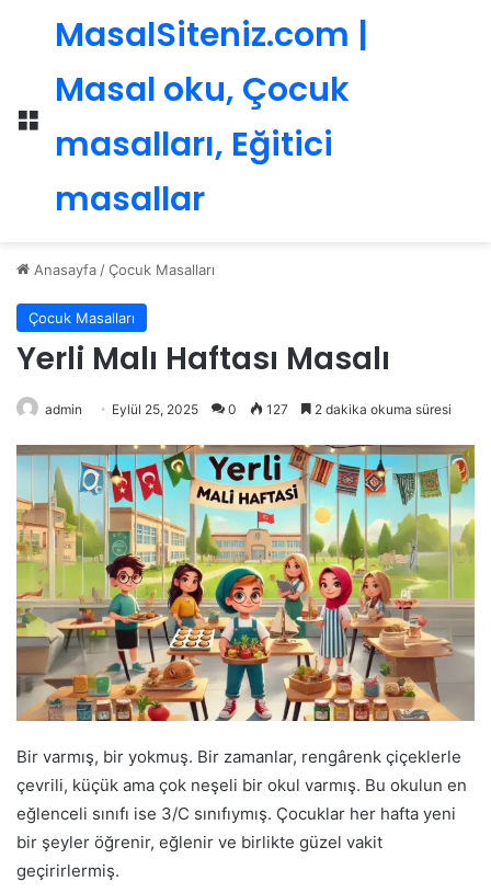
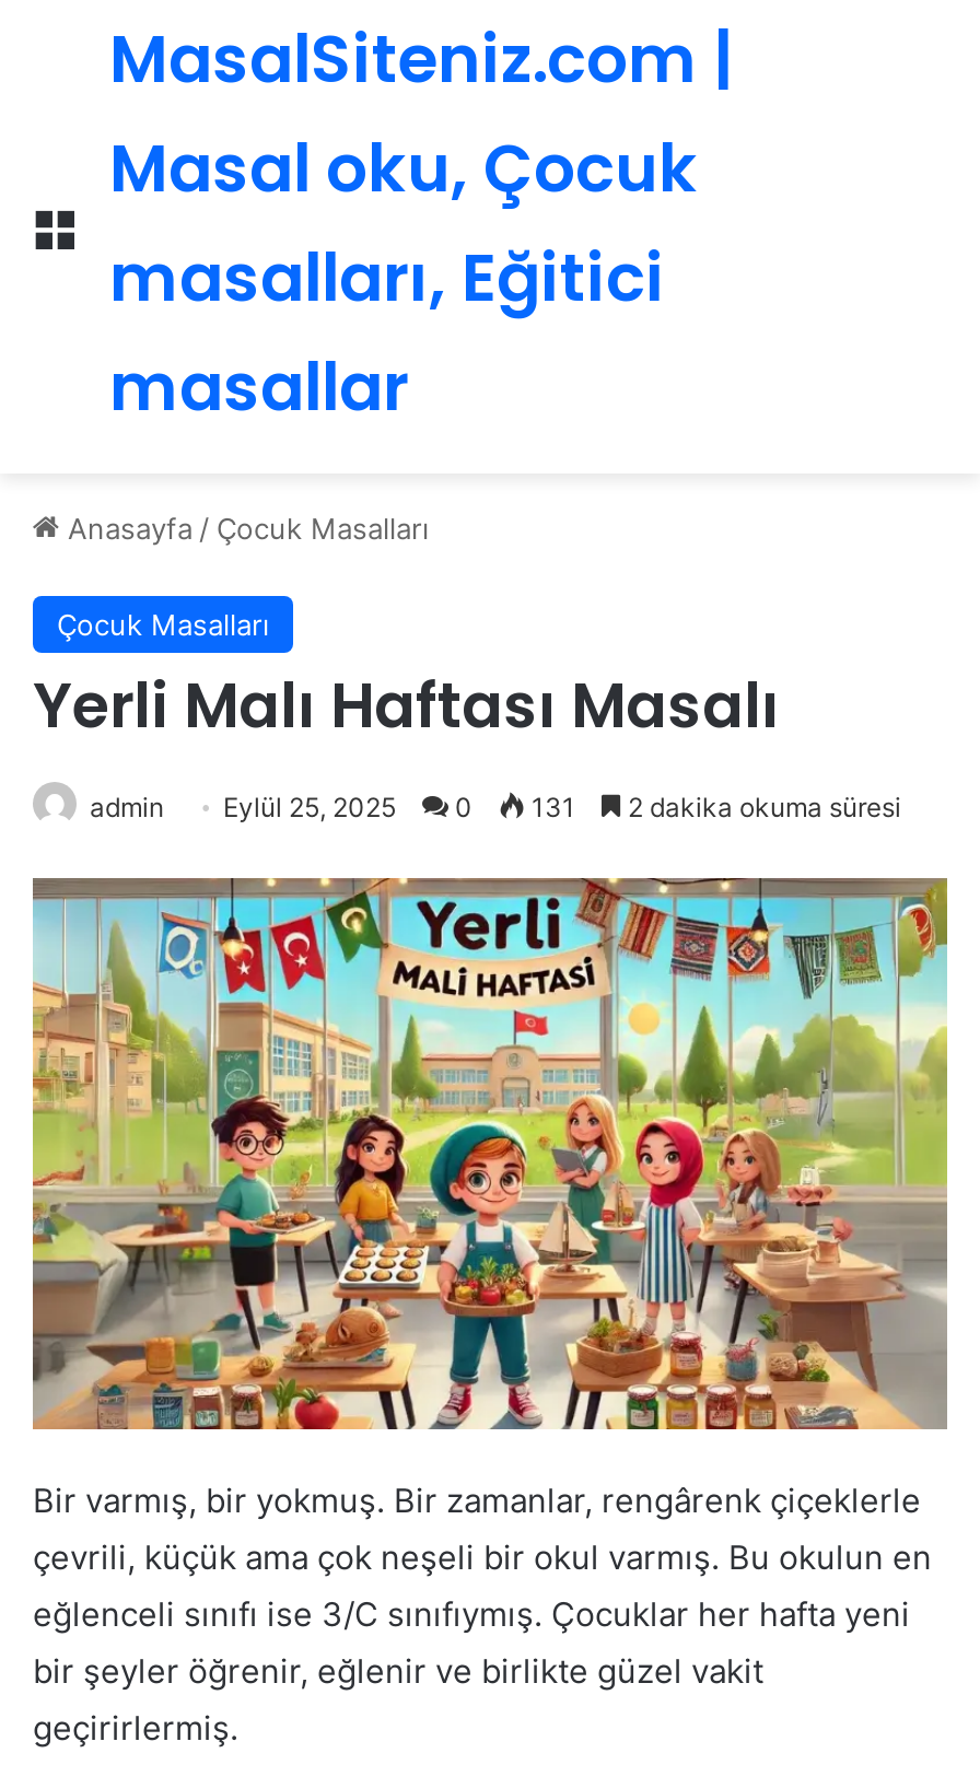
- admin Eylül 25, 2025 0 127 2 dakika okuma süresi
+ admin Eylül 25, 2025 0 131 2 dakika okuma süresi
